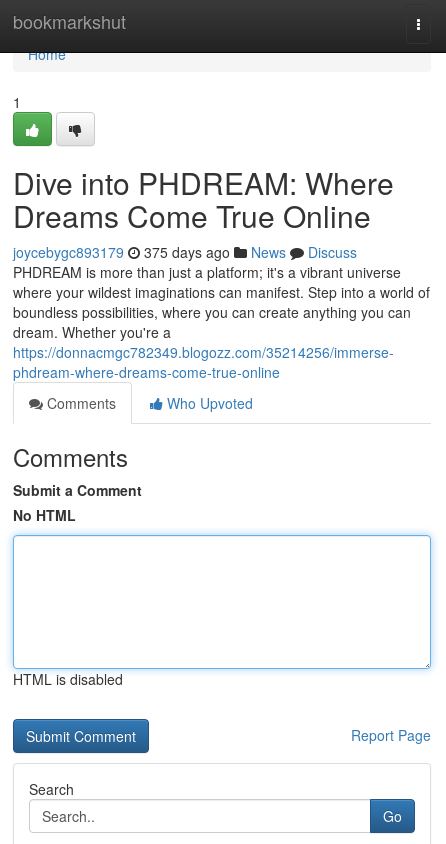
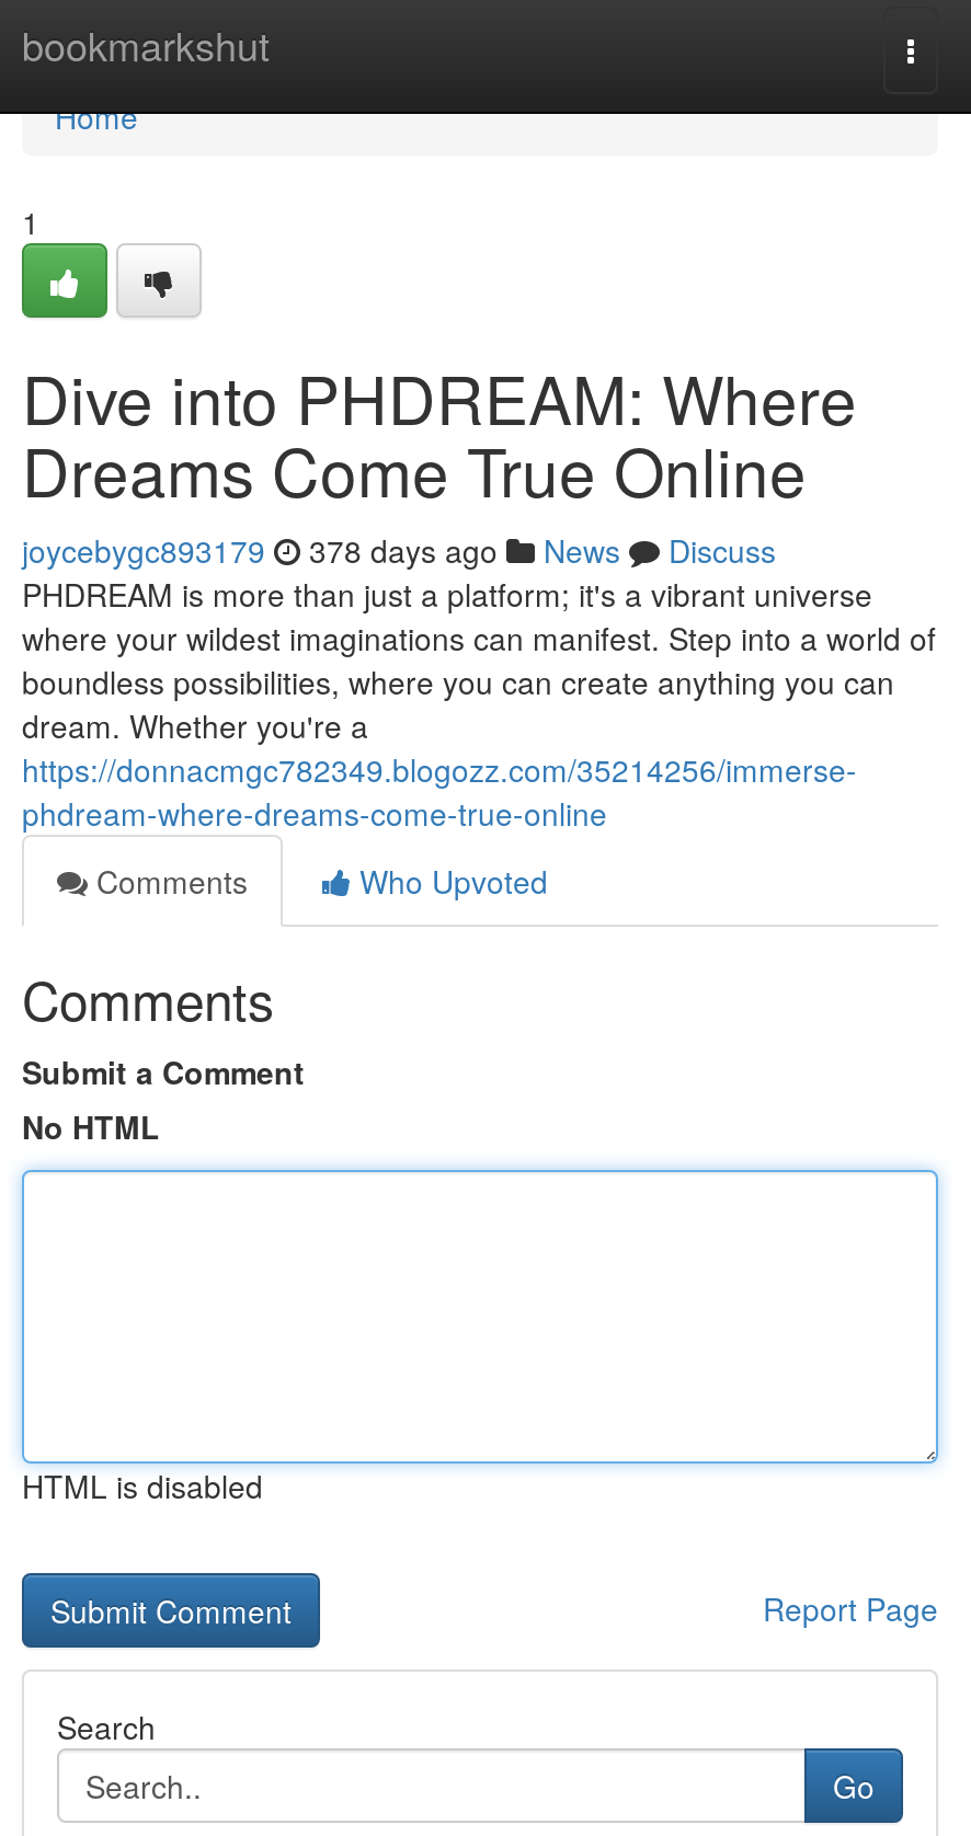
- joycebygc893179 375 days ago News Discuss
+ joycebygc893179 378 days ago News Discuss
